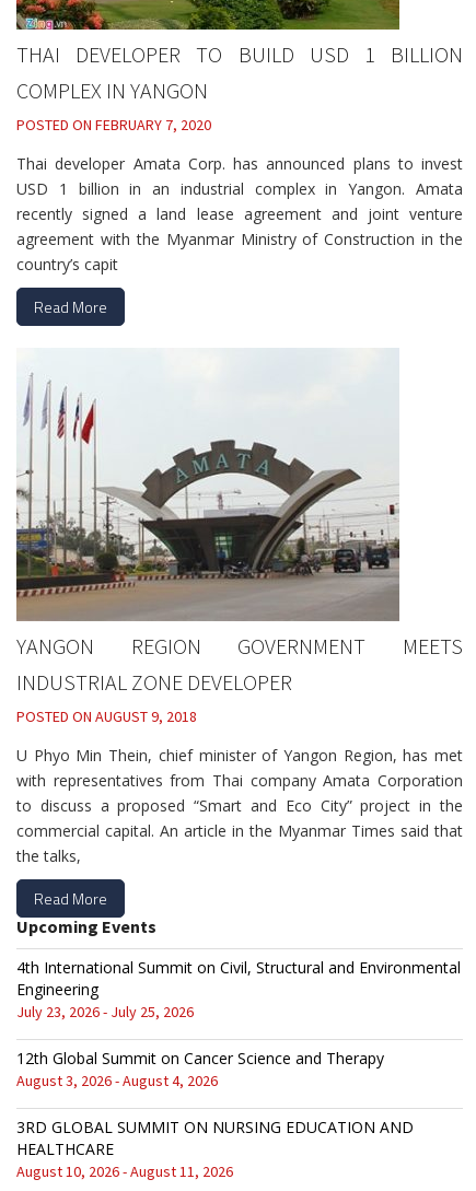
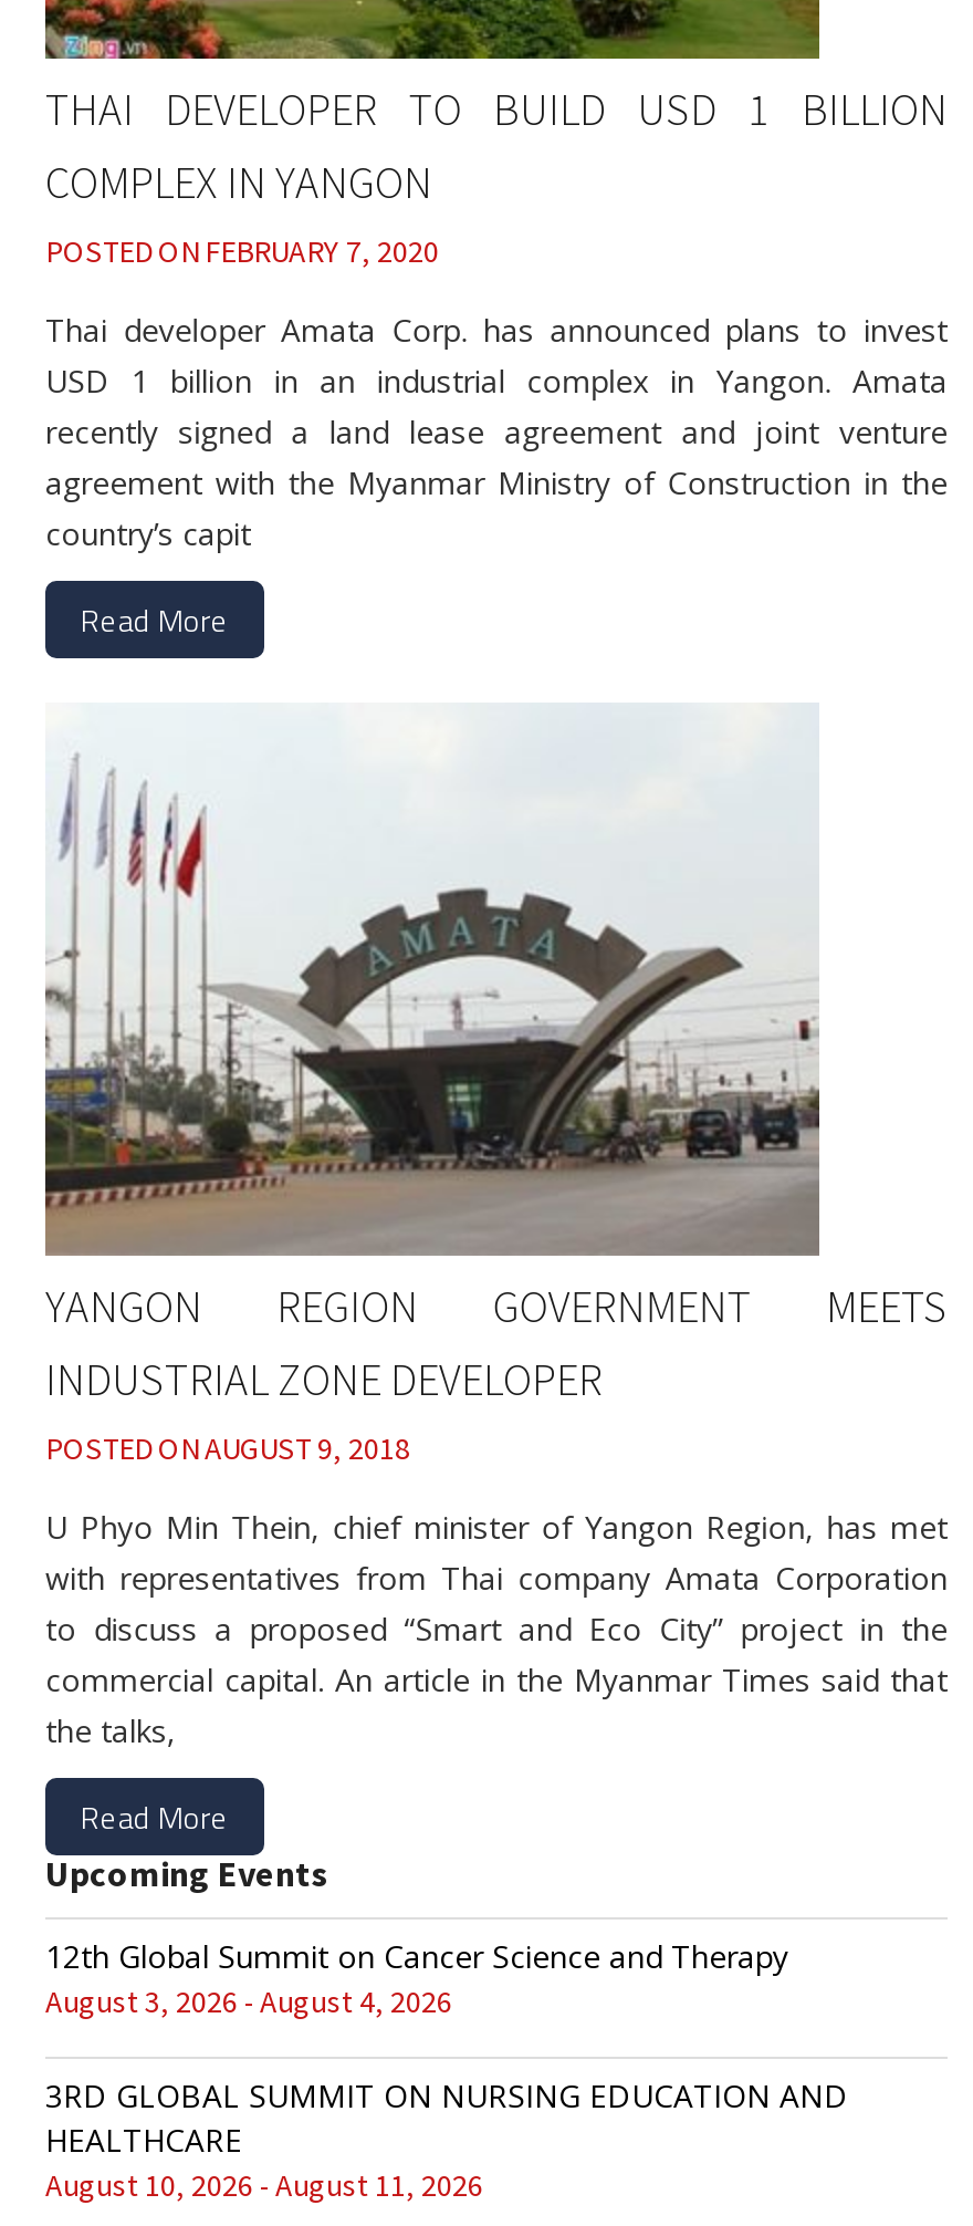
- 4th International Summit on Civil, Structural and Environmental
- Engineering
- July 23, 2026 - July 25, 2026
